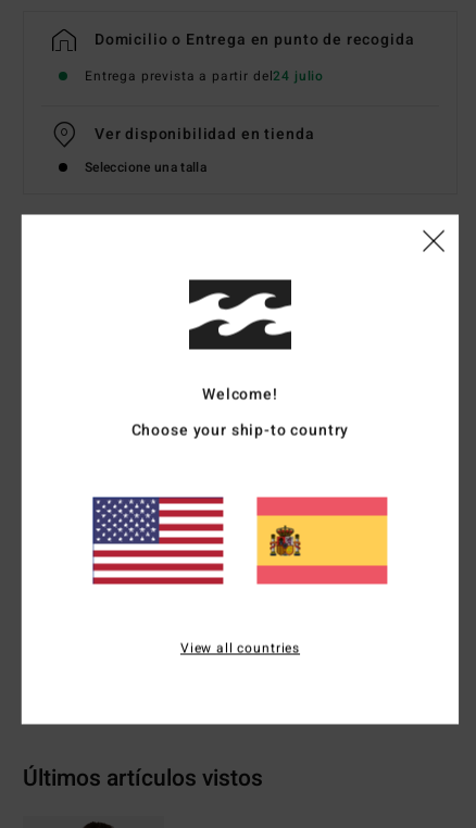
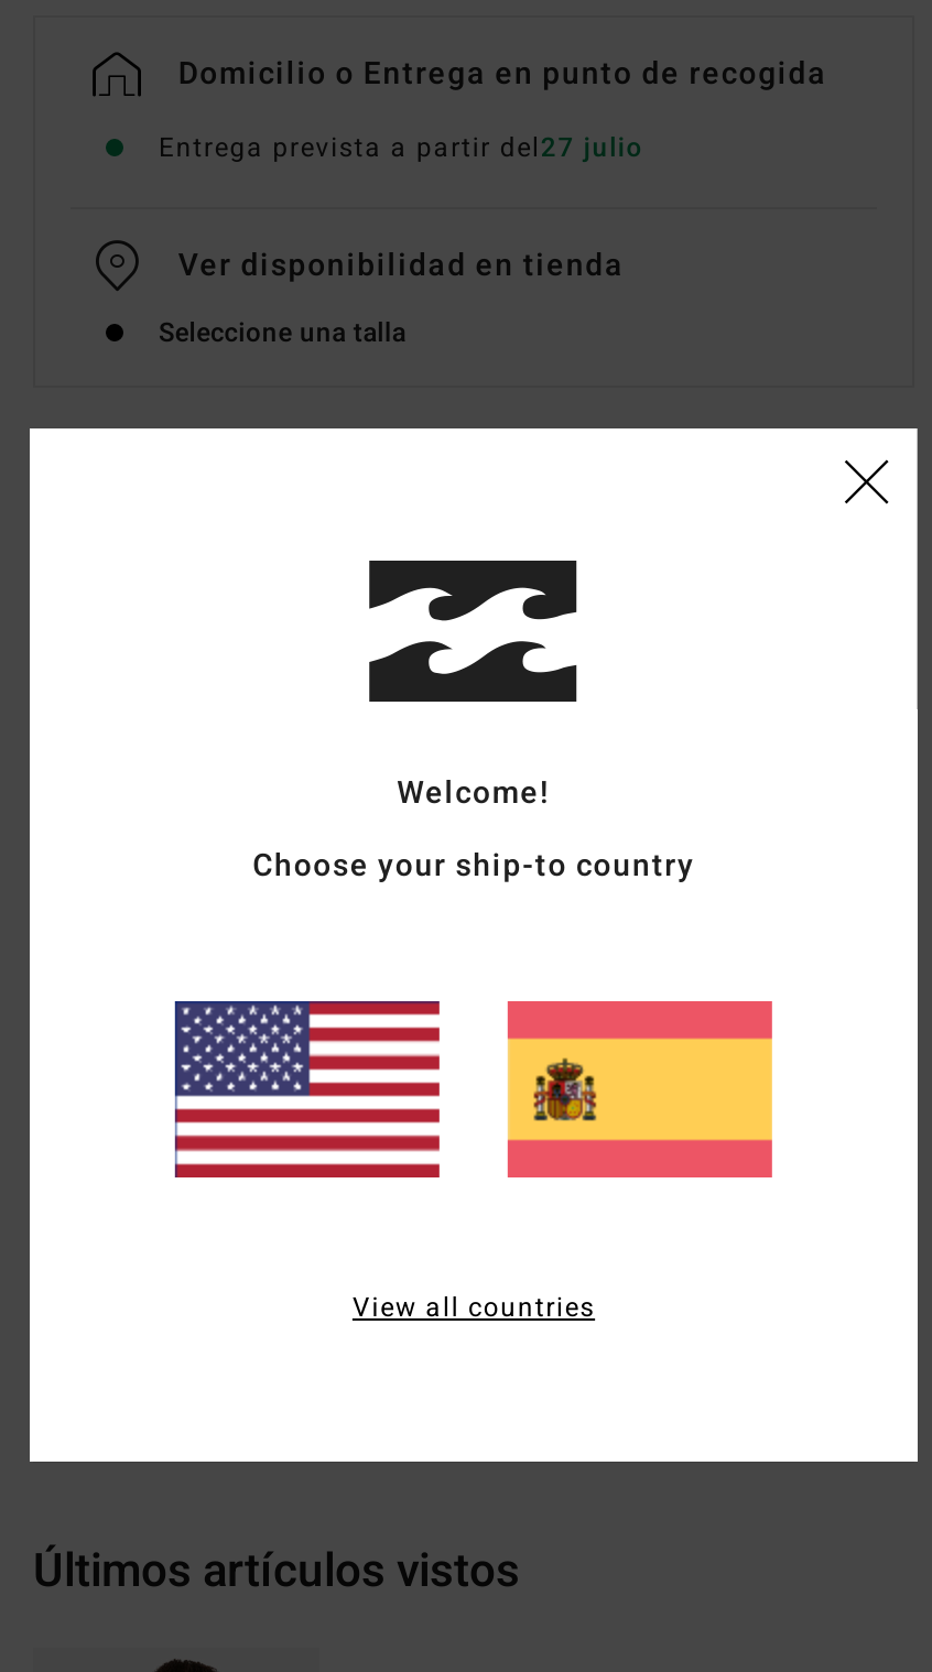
- Entrega prevista a partir del24 julio
+ Entrega prevista a partir del27 julio
